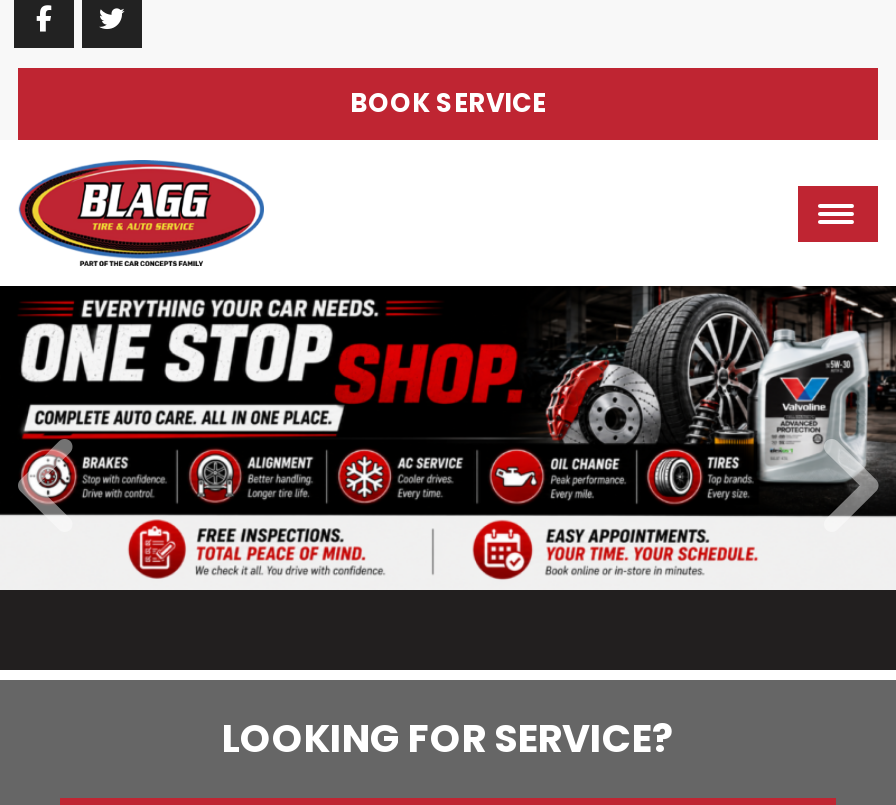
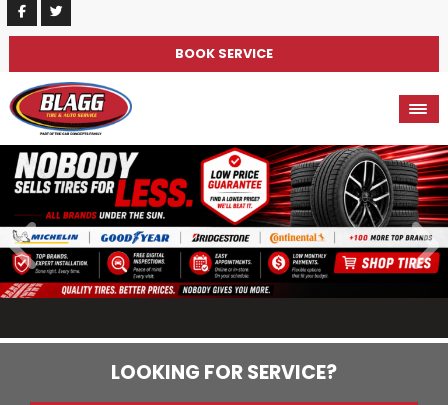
- [image]
+ [image]
